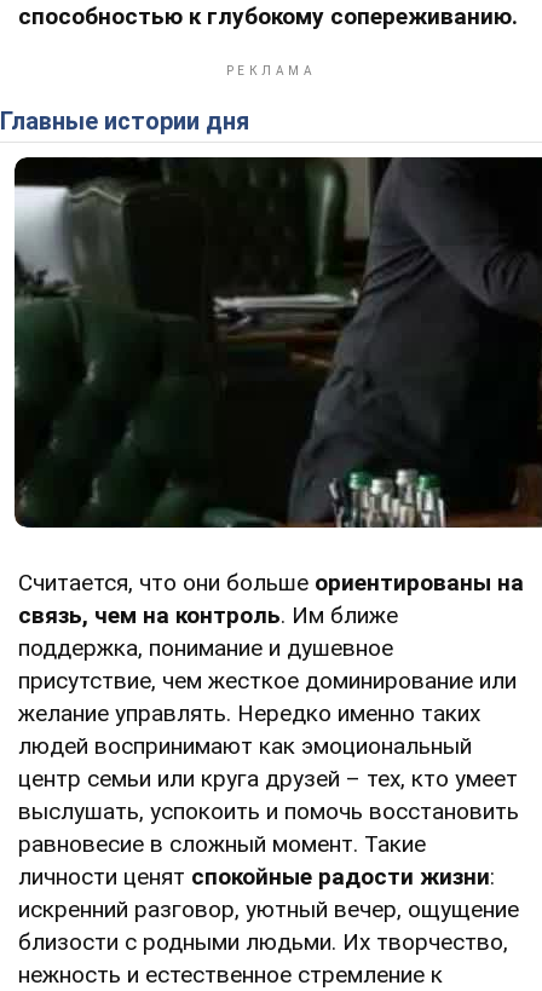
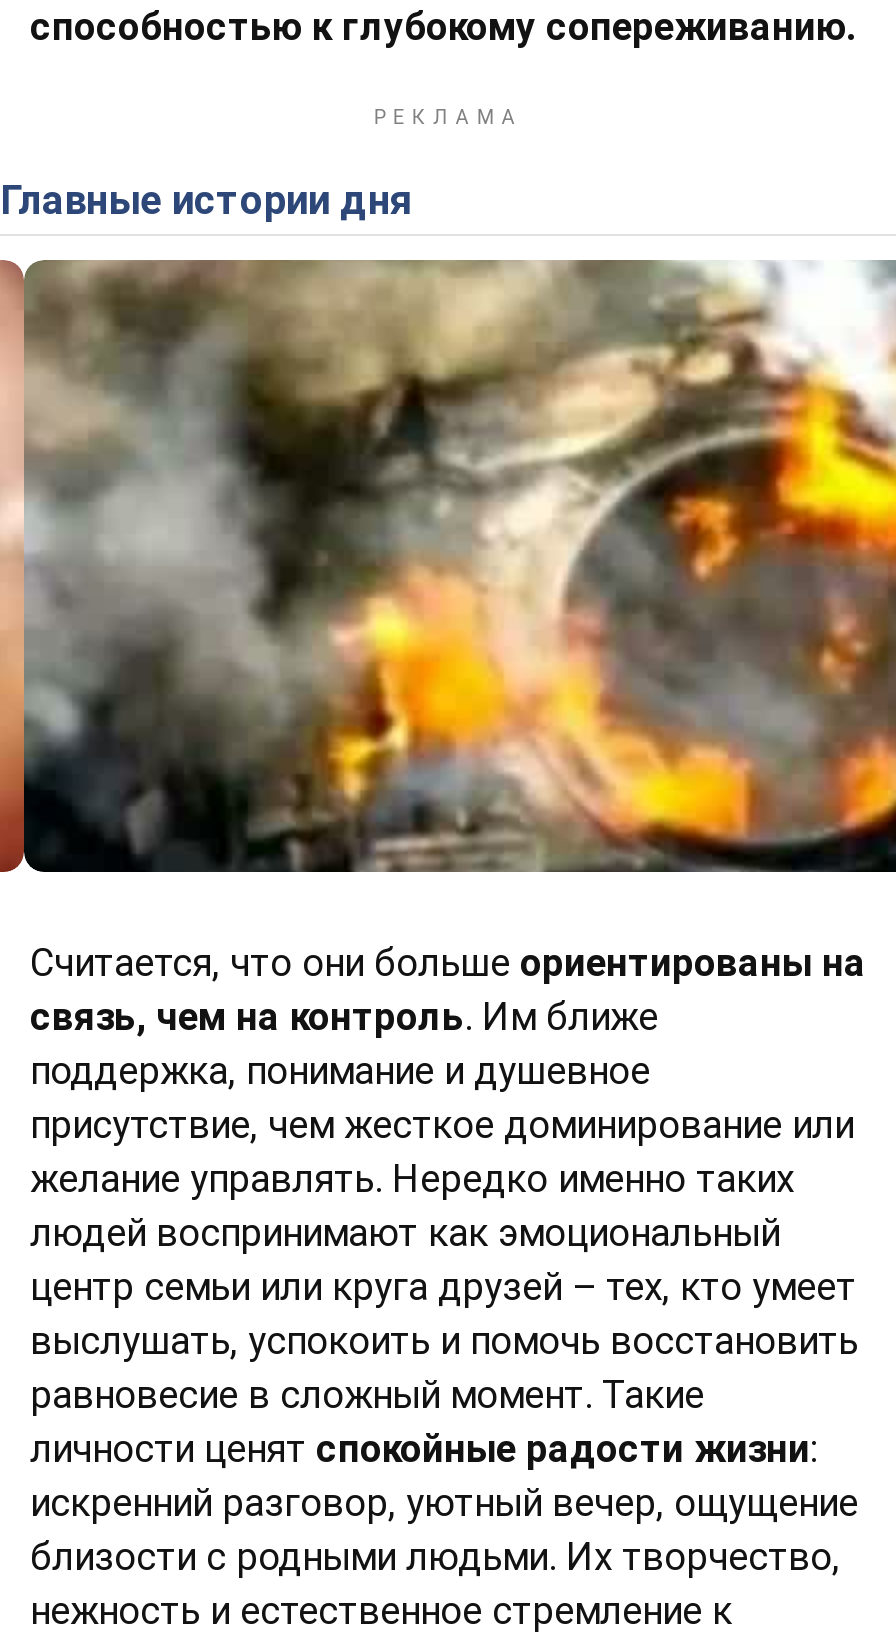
- [image]
+ [image]
